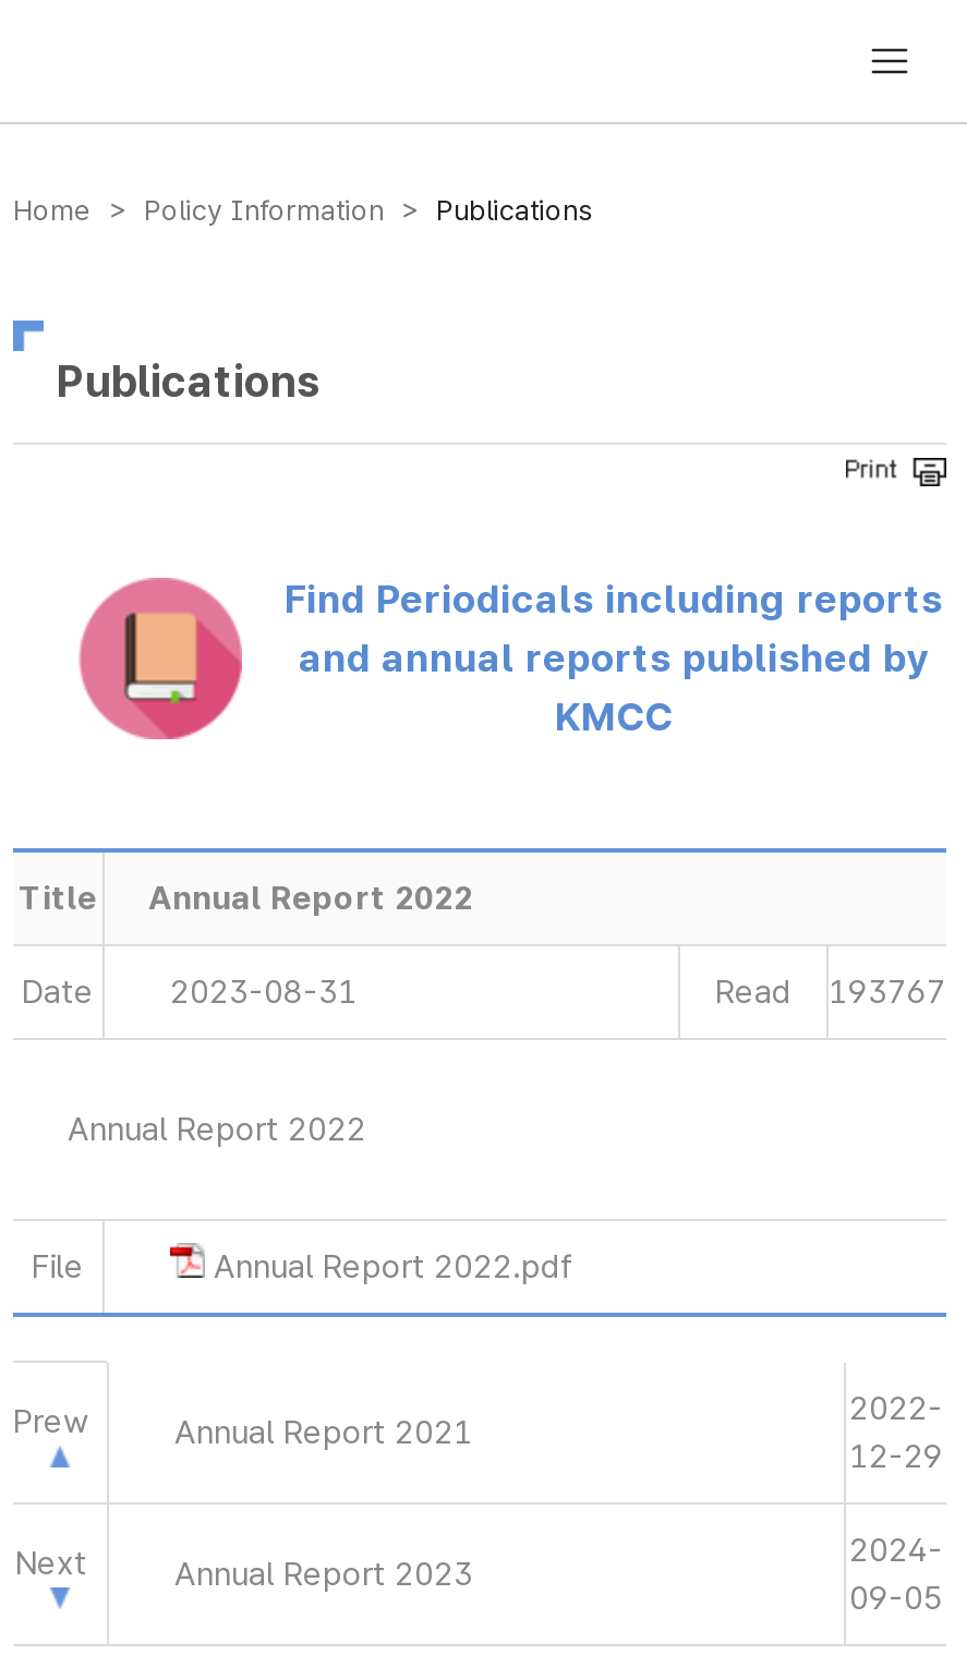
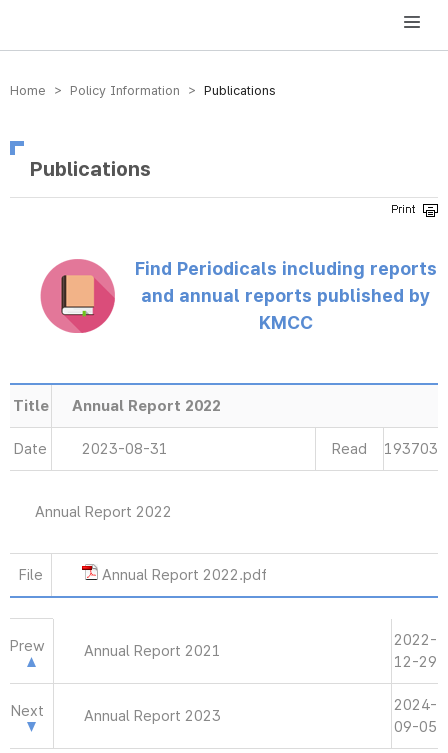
- Read 193767
+ Read 193703
